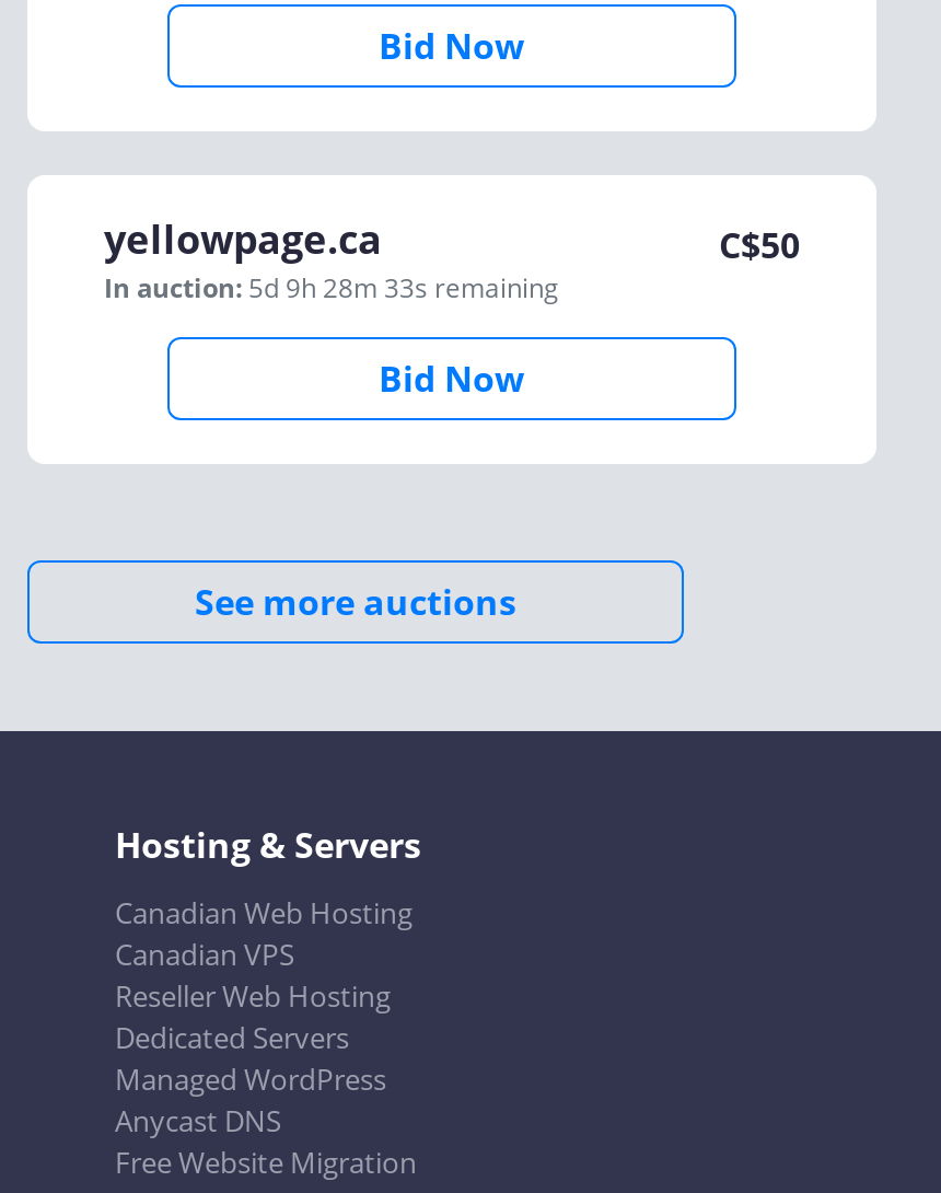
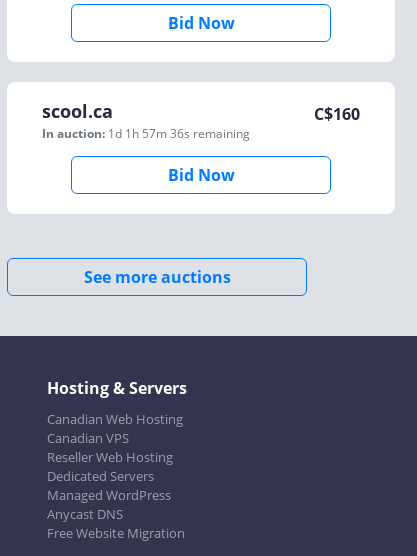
- yellowpage.ca
- In auction: 5d 9h 28m 33s remaining
+ scool.ca
+ In auction: 1d 1h 57m 36s remaining

- C$50
+ C$160
